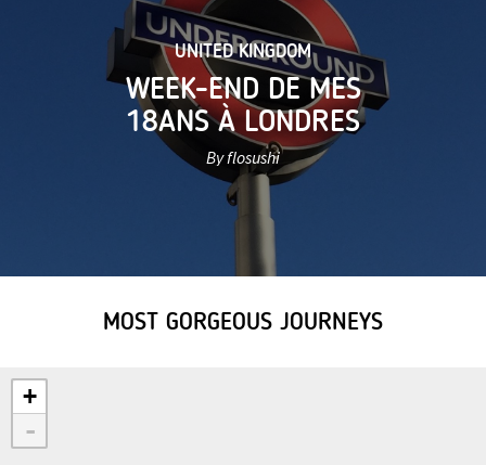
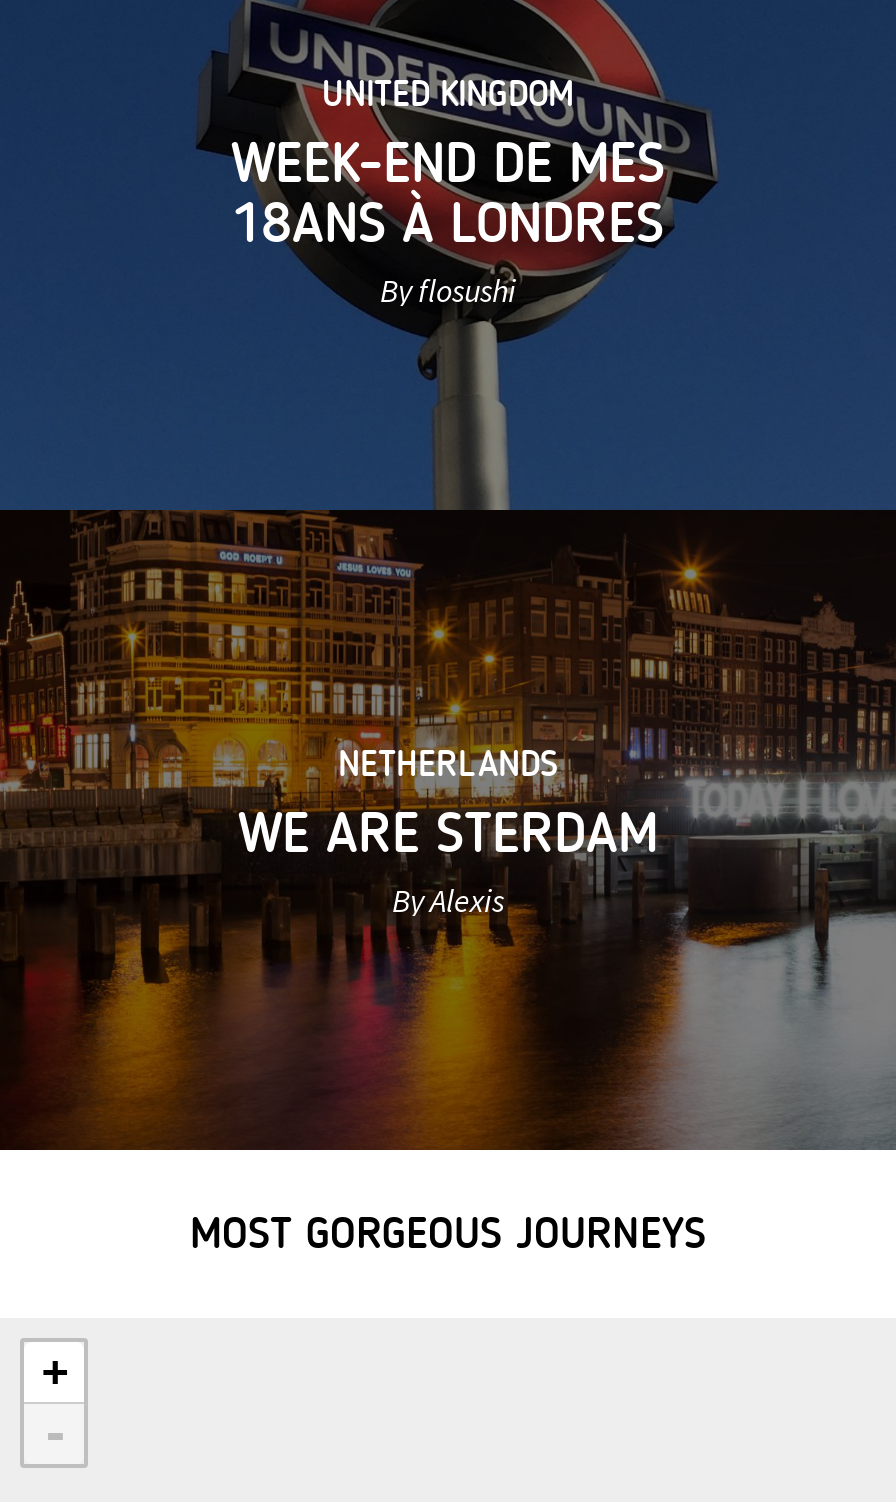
+ [image]
+ NETHERLANDS
+ WE ARE STERDAM
+ By Alexis
